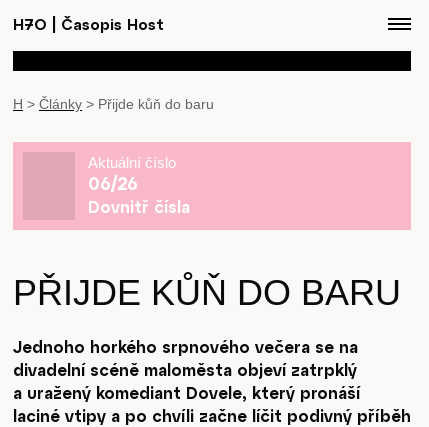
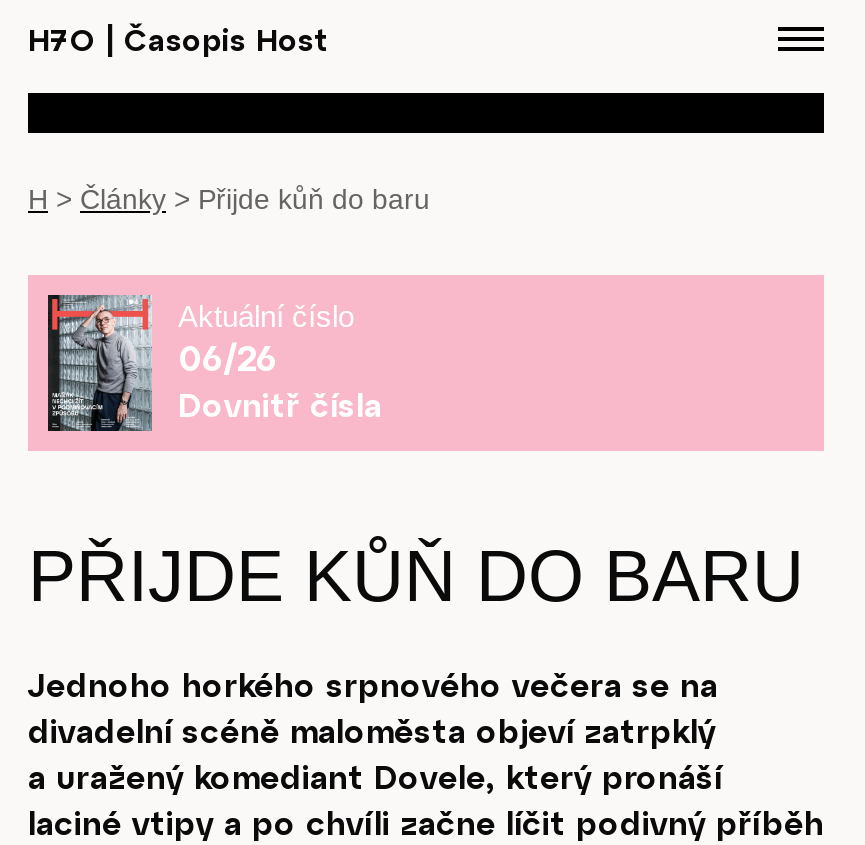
+ [image]
